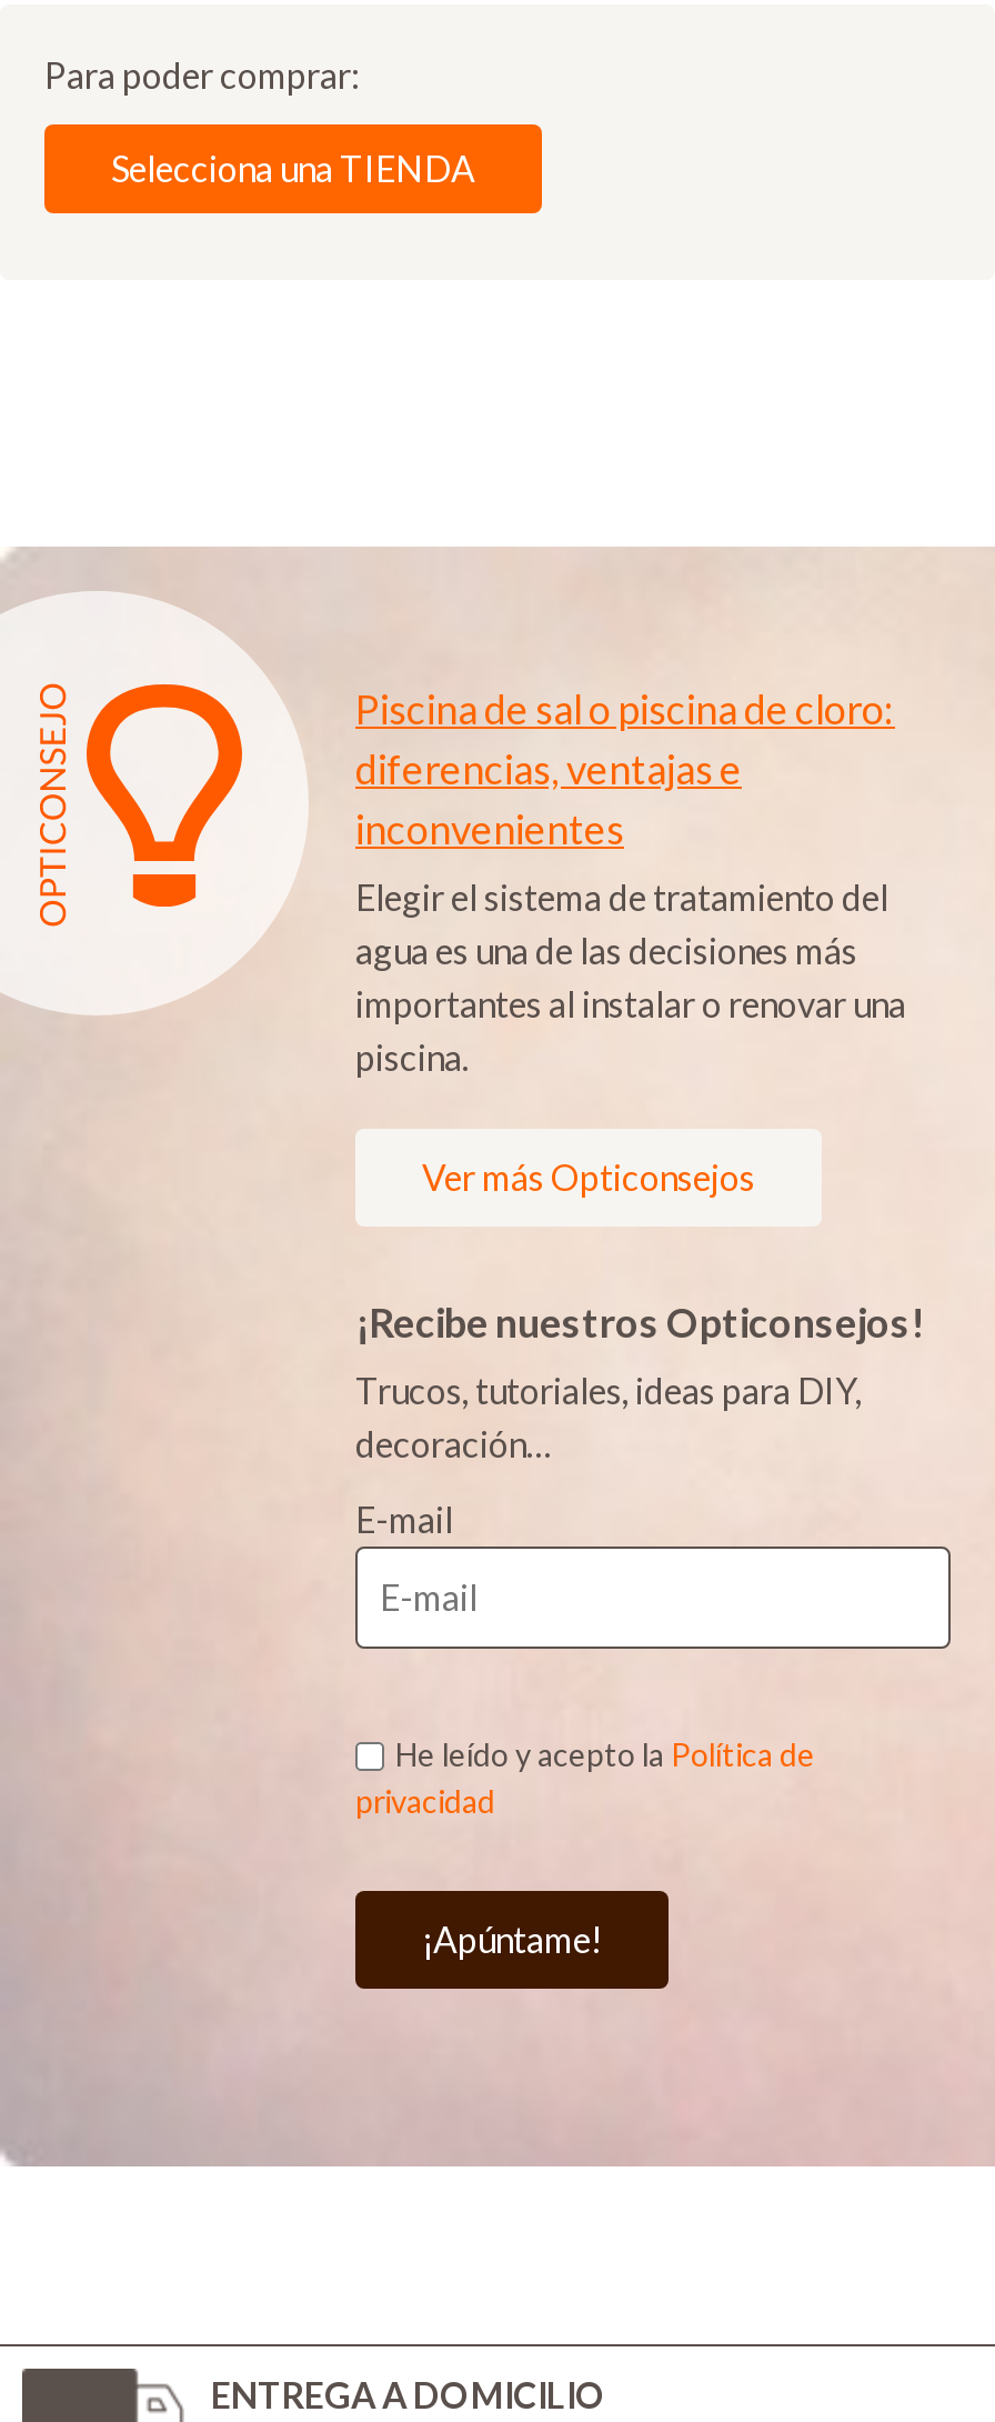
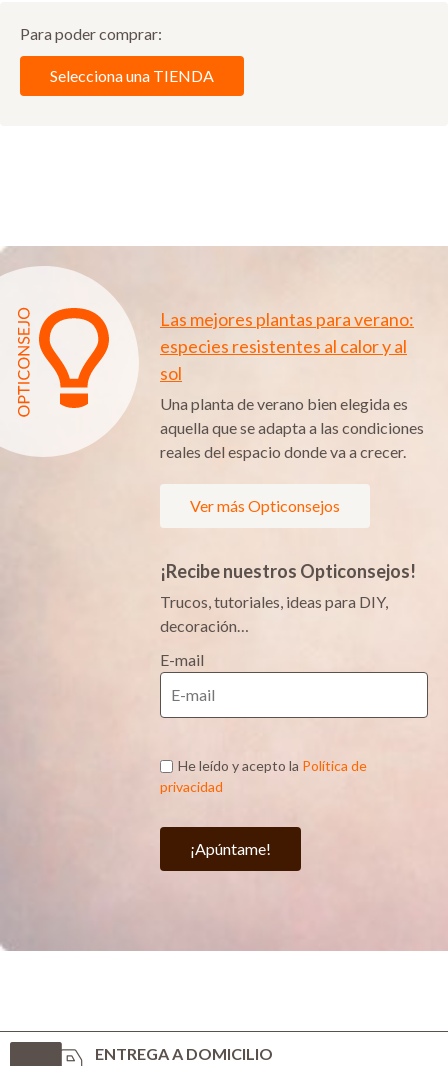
- Piscina de sal o piscina de cloro:
- diferencias, ventajas e
- inconvenientes
+ Las mejores plantas para verano:
+ especies resistentes al calor y al
+ sol

- Elegir el sistema de tratamiento del
- agua es una de las decisiones más
- importantes al instalar o renovar una
- piscina.
+ Una planta de verano bien elegida es
+ aquella que se adapta a las condiciones
+ reales del espacio donde va a crecer.
